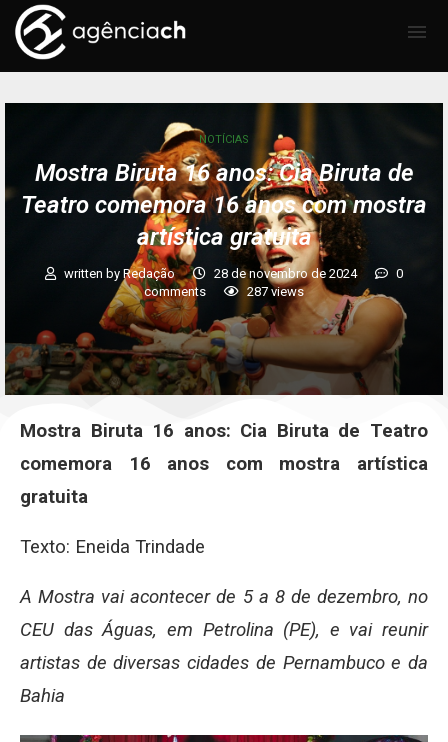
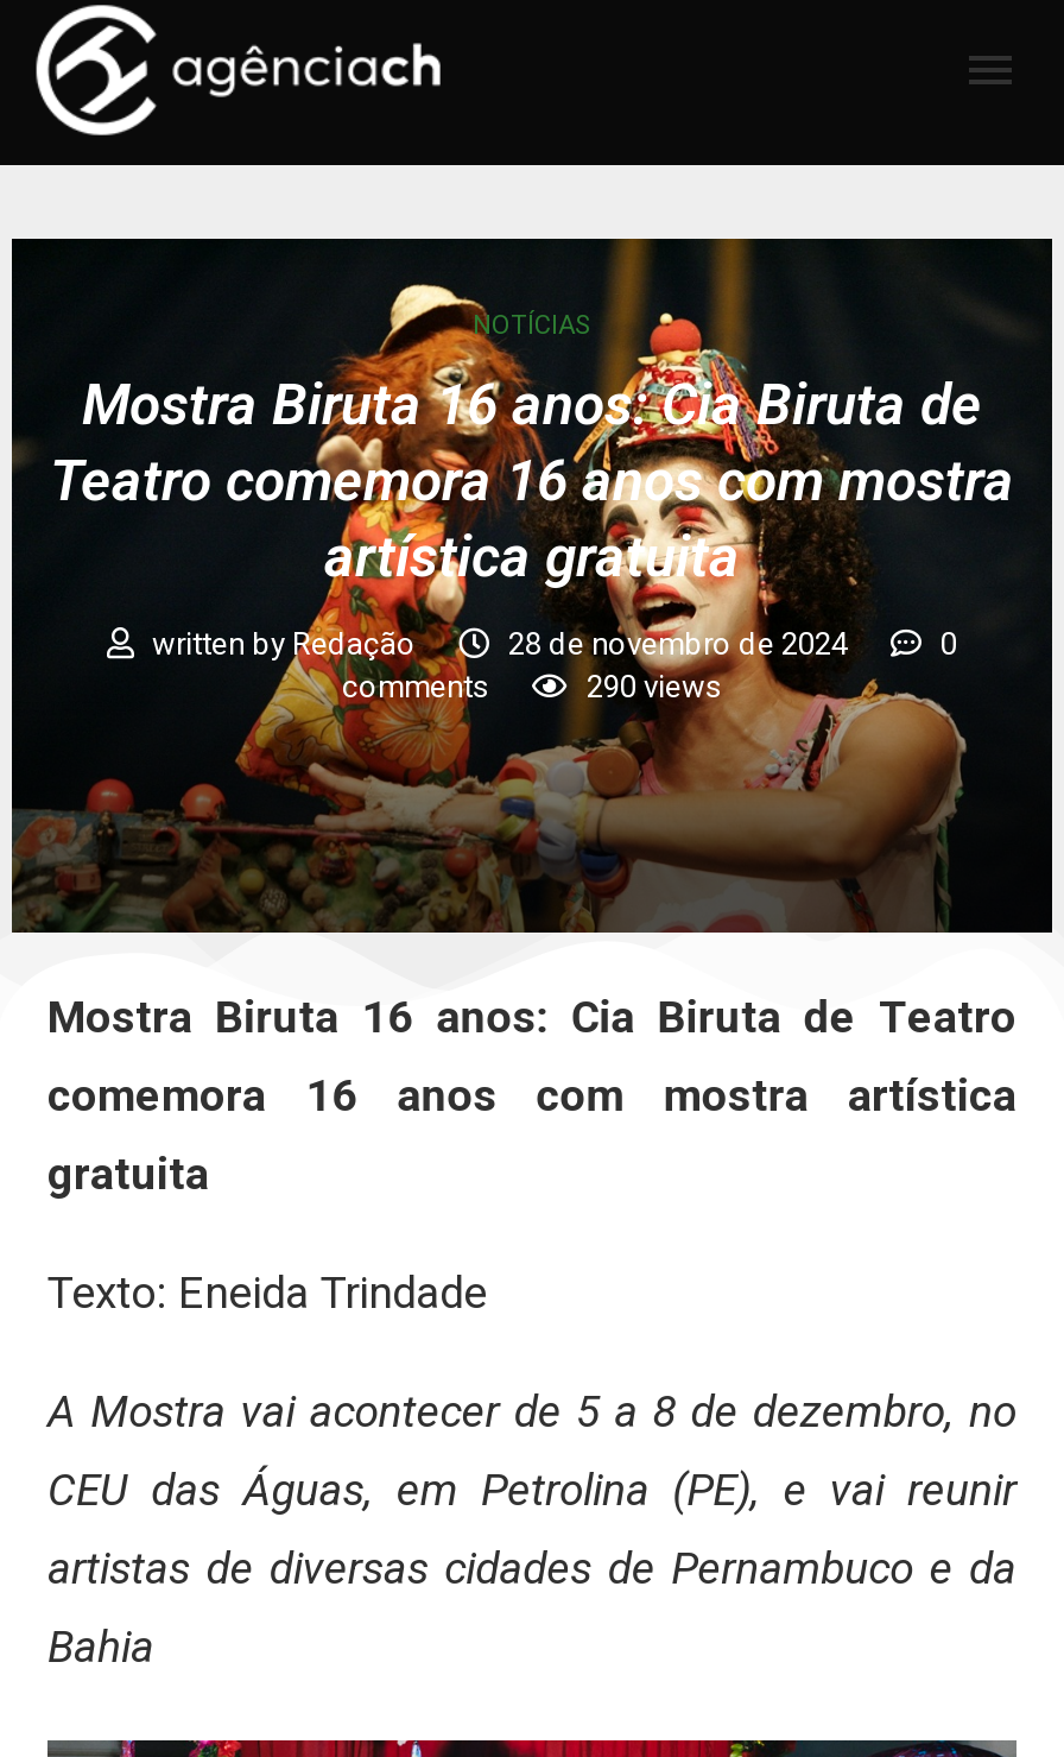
- 287 views
+ 290 views
